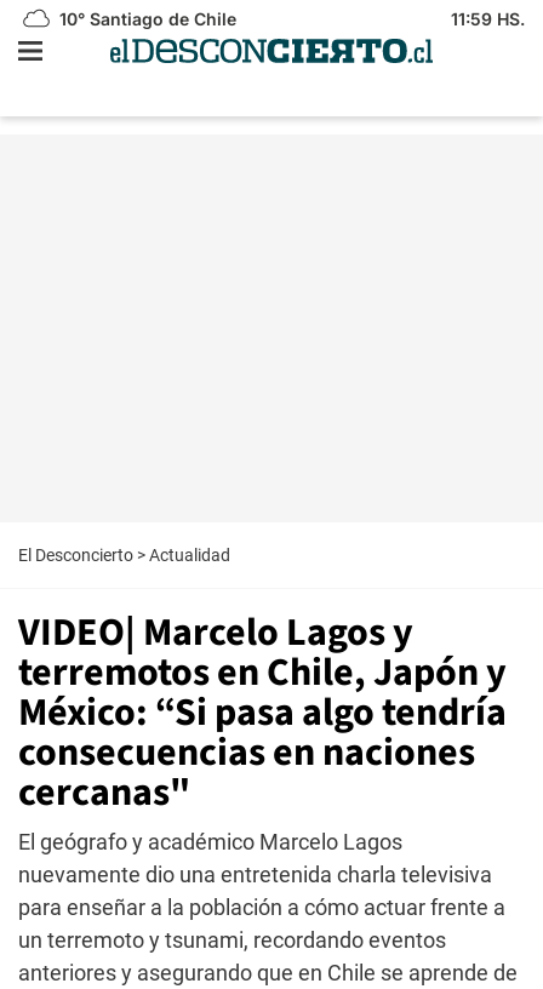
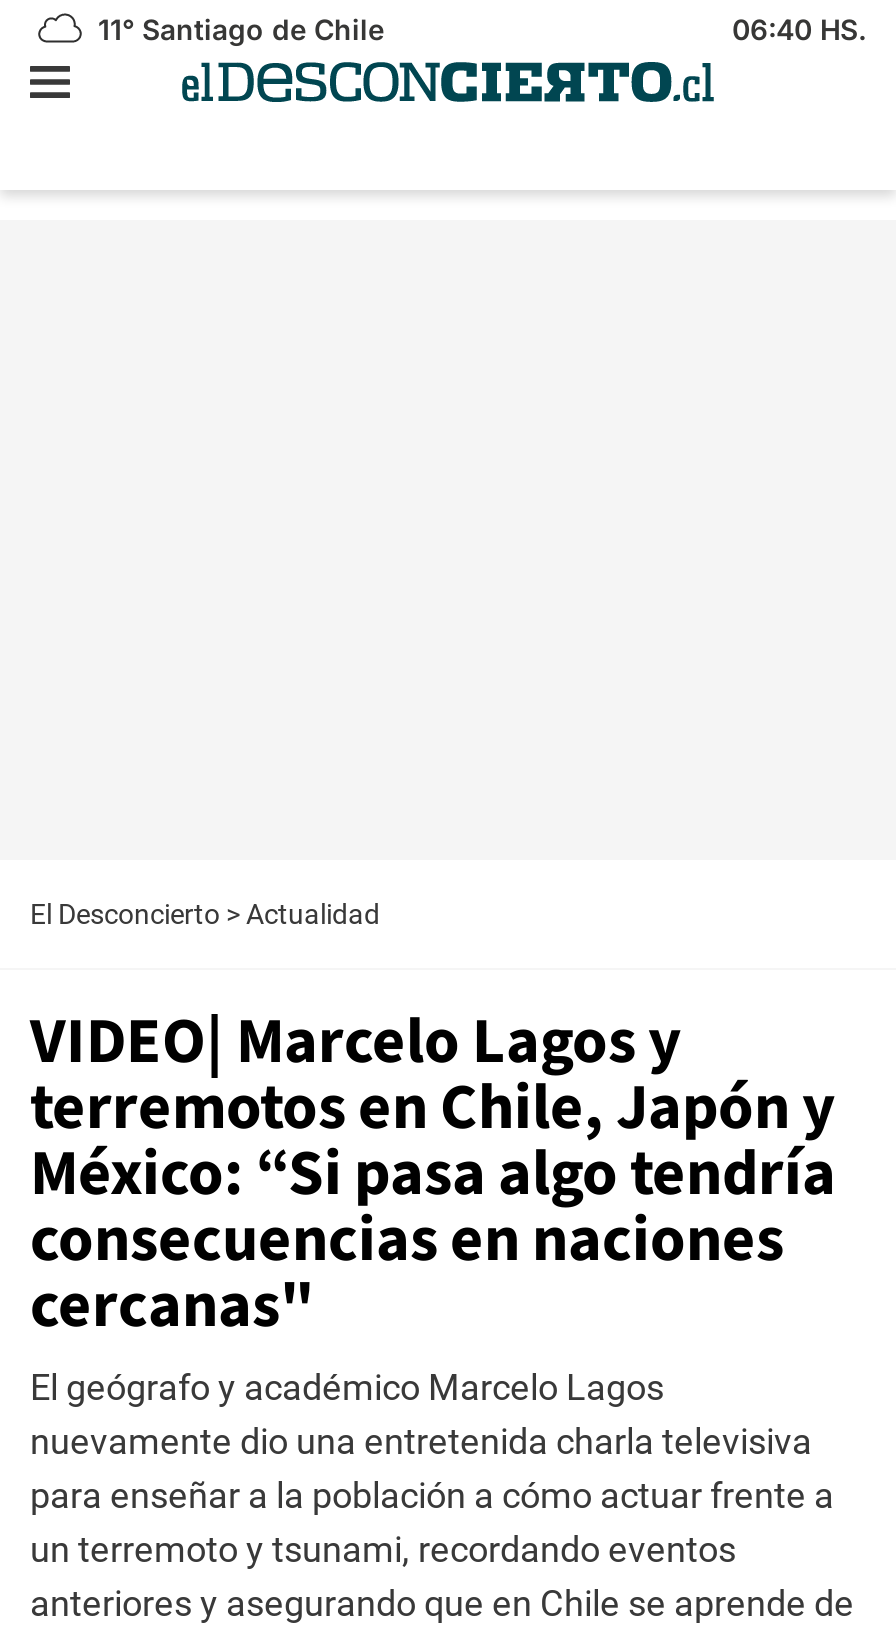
- 10° Santiago de Chile
+ 11° Santiago de Chile

- 11:59 HS.
+ 06:40 HS.
